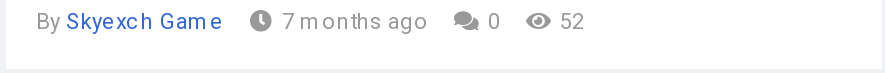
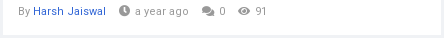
- By Skyexch Game
- 7 months ago
+ By Harsh Jaiswal
+ a year ago

- 52
+ 91
